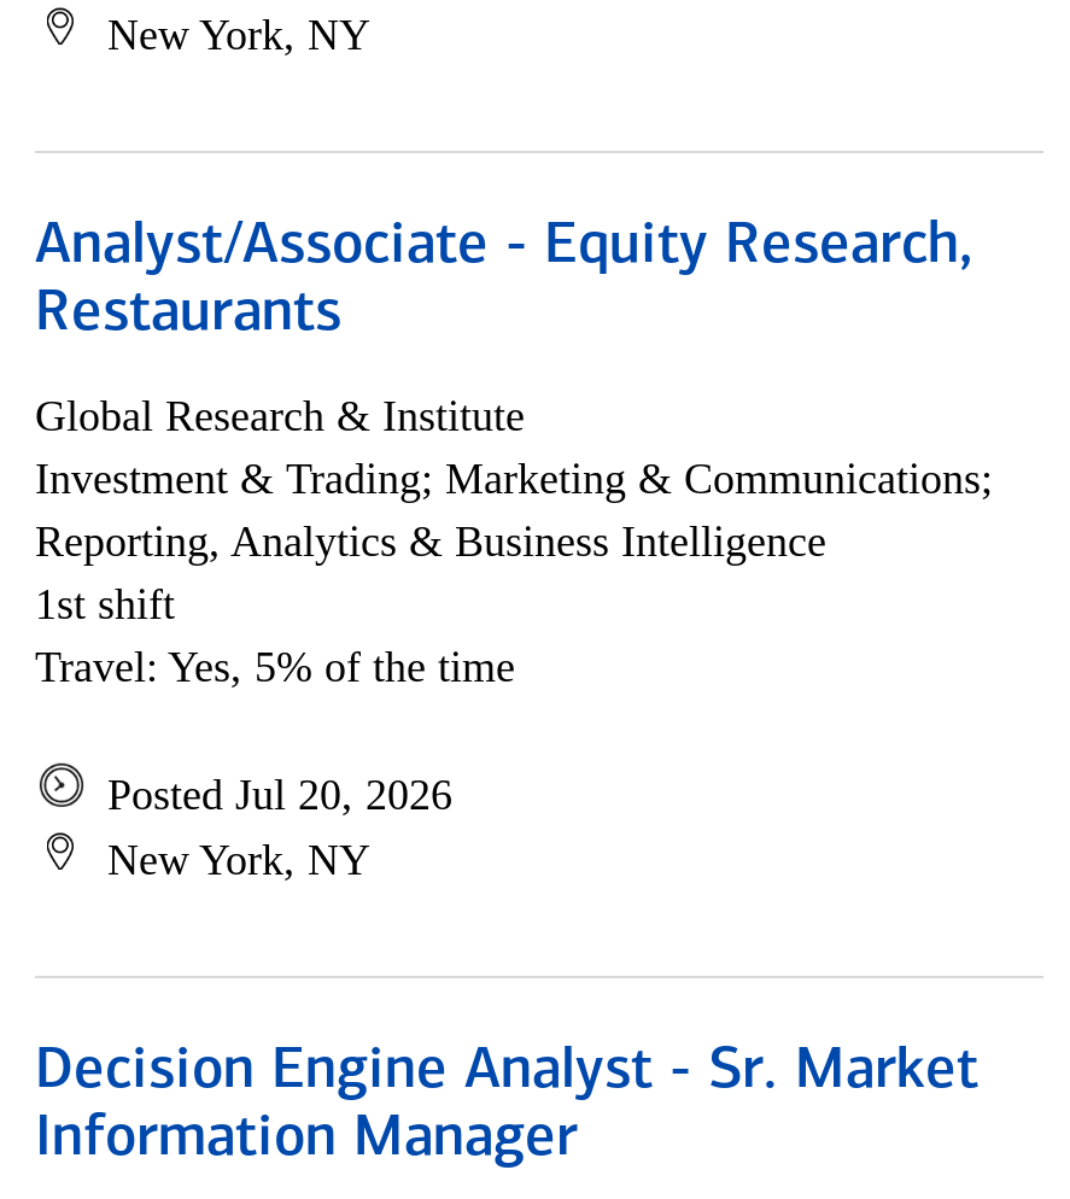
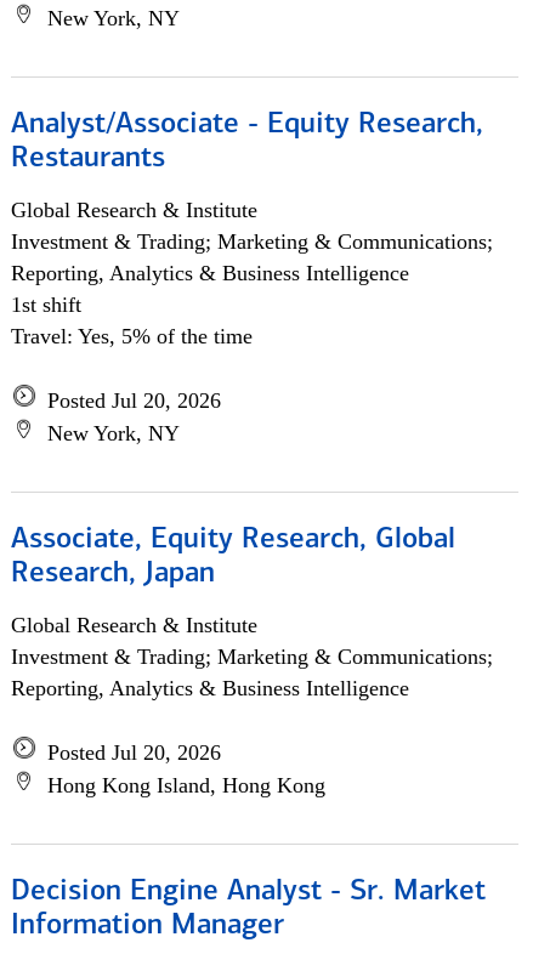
+ Associate, Equity Research, Global
+ Research, Japan
+ Global Research & Institute
+ Investment & Trading; Marketing & Communications;
+ Reporting, Analytics & Business Intelligence
+ Posted Jul 20, 2026
+ Hong Kong Island, Hong Kong
